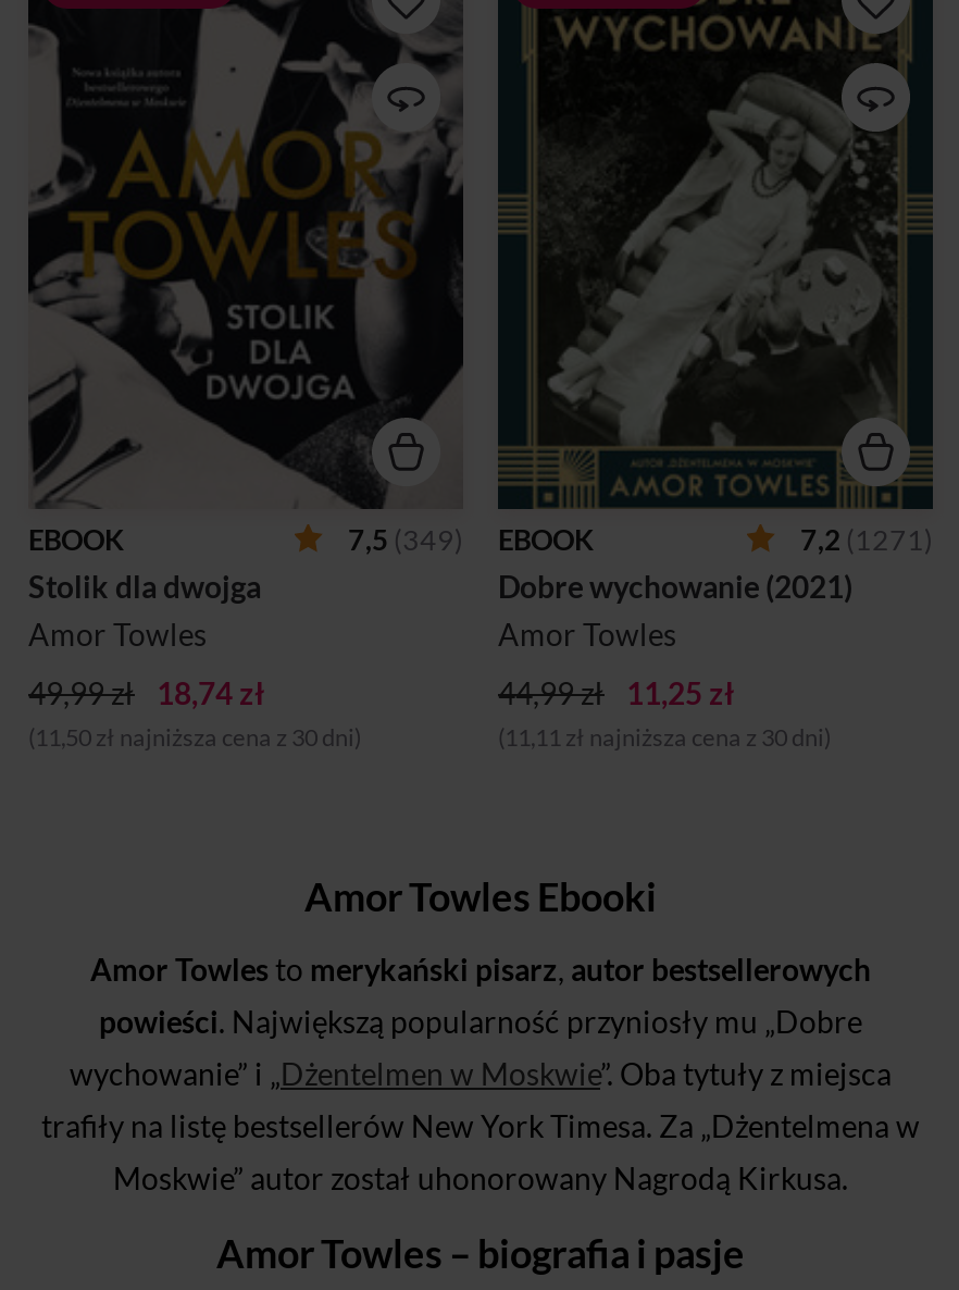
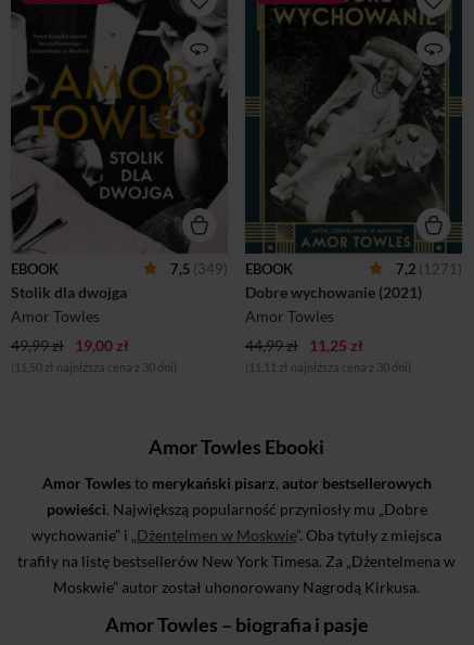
- 49,99 zł 18,74 zł
+ 49,99 zł 19,00 zł
